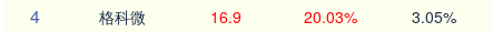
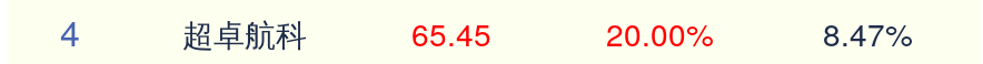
- 格科微
- 16.9
- 20.03%
- 3.05%
+ 超卓航科
+ 65.45
+ 20.00%
+ 8.47%
